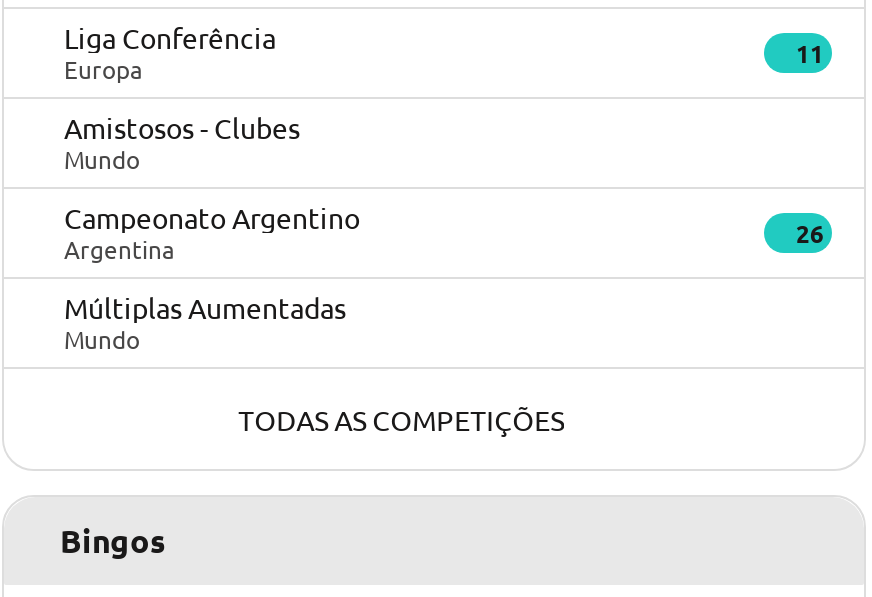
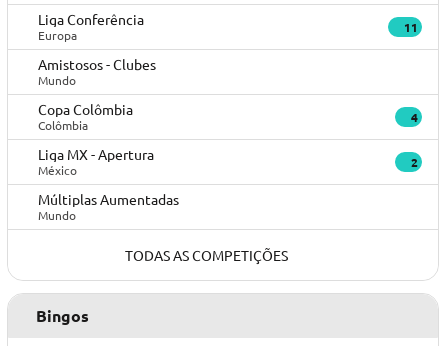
- Campeonato Argentino
- Argentina
- 26
+ Copa Colômbia
+ Colômbia
+ 4
+ Liga MX - Apertura
+ México
+ 2
